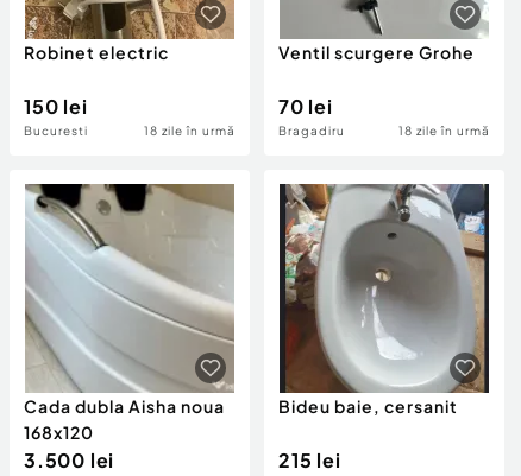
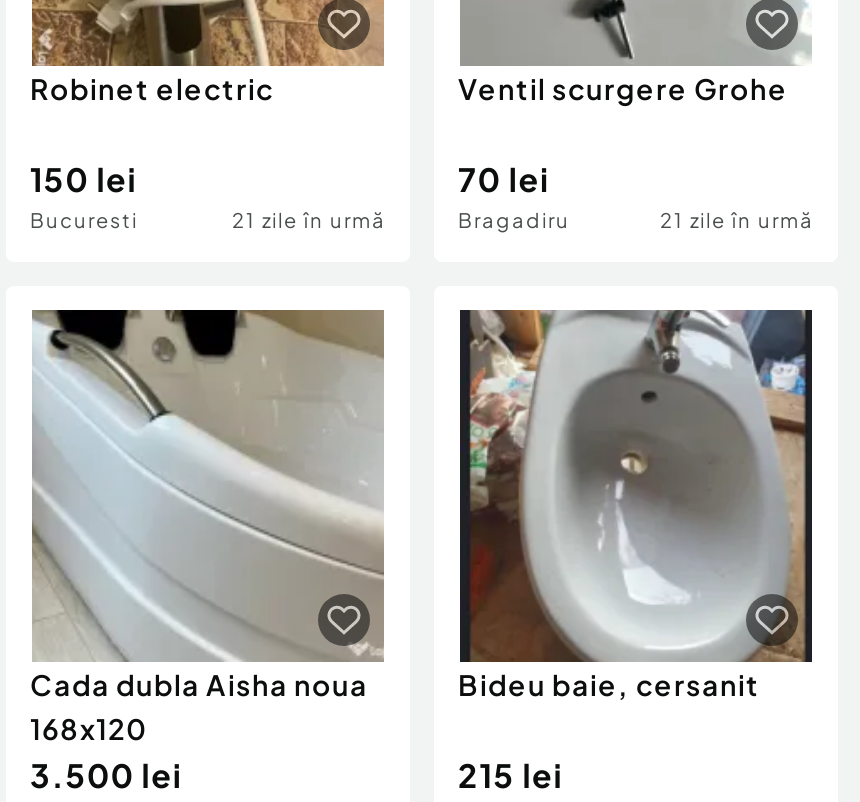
- 18 zile în urmă
+ 21 zile în urmă

- 18 zile în urmă
+ 21 zile în urmă
